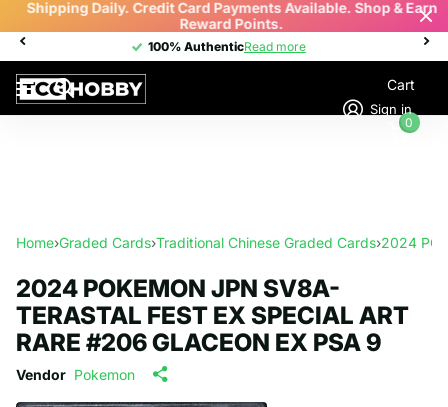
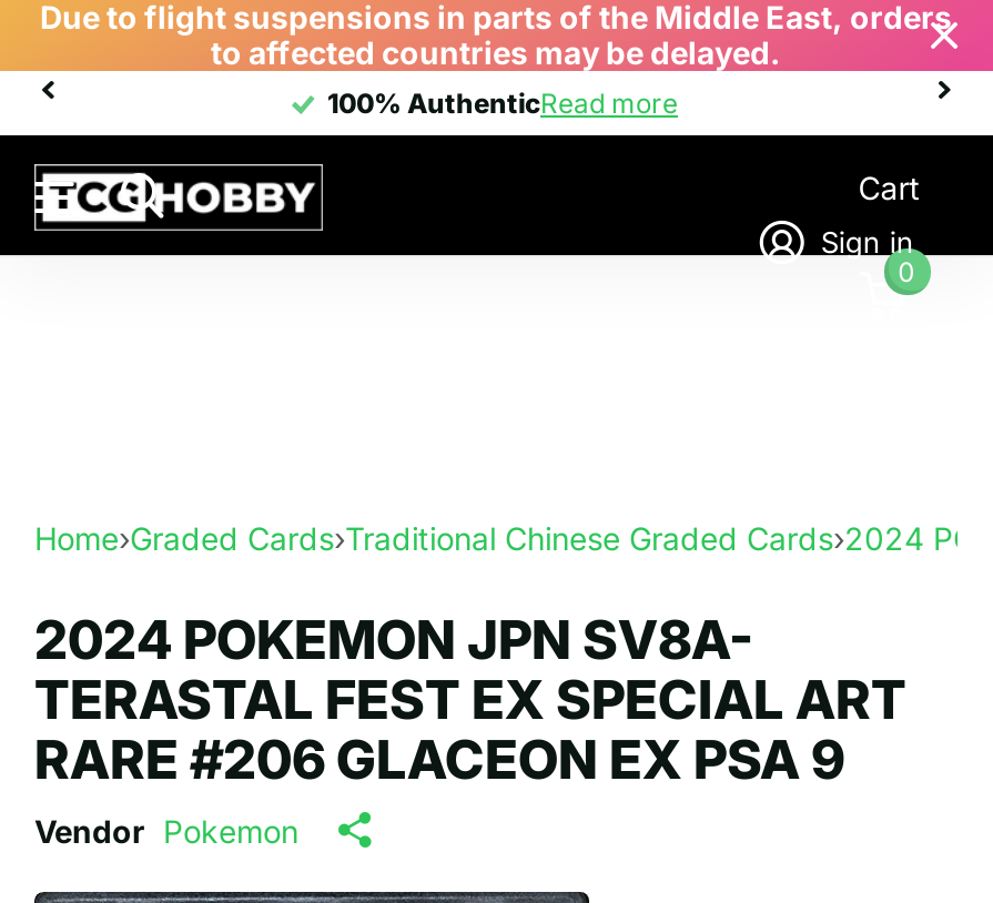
- Shipping Daily. Credit Card Payments Available. Shop & Earn
- Reward Points.
+ Due to flight suspensions in parts of the Middle East, orders
+ to affected countries may be delayed.
